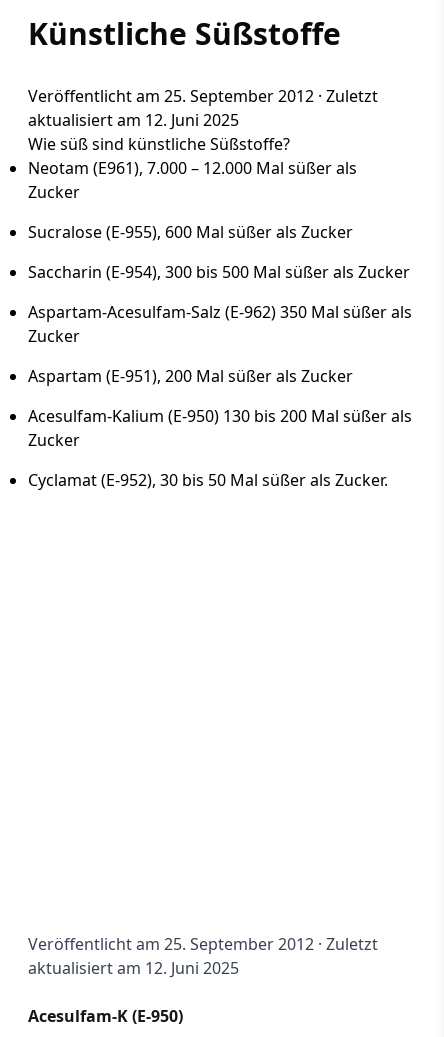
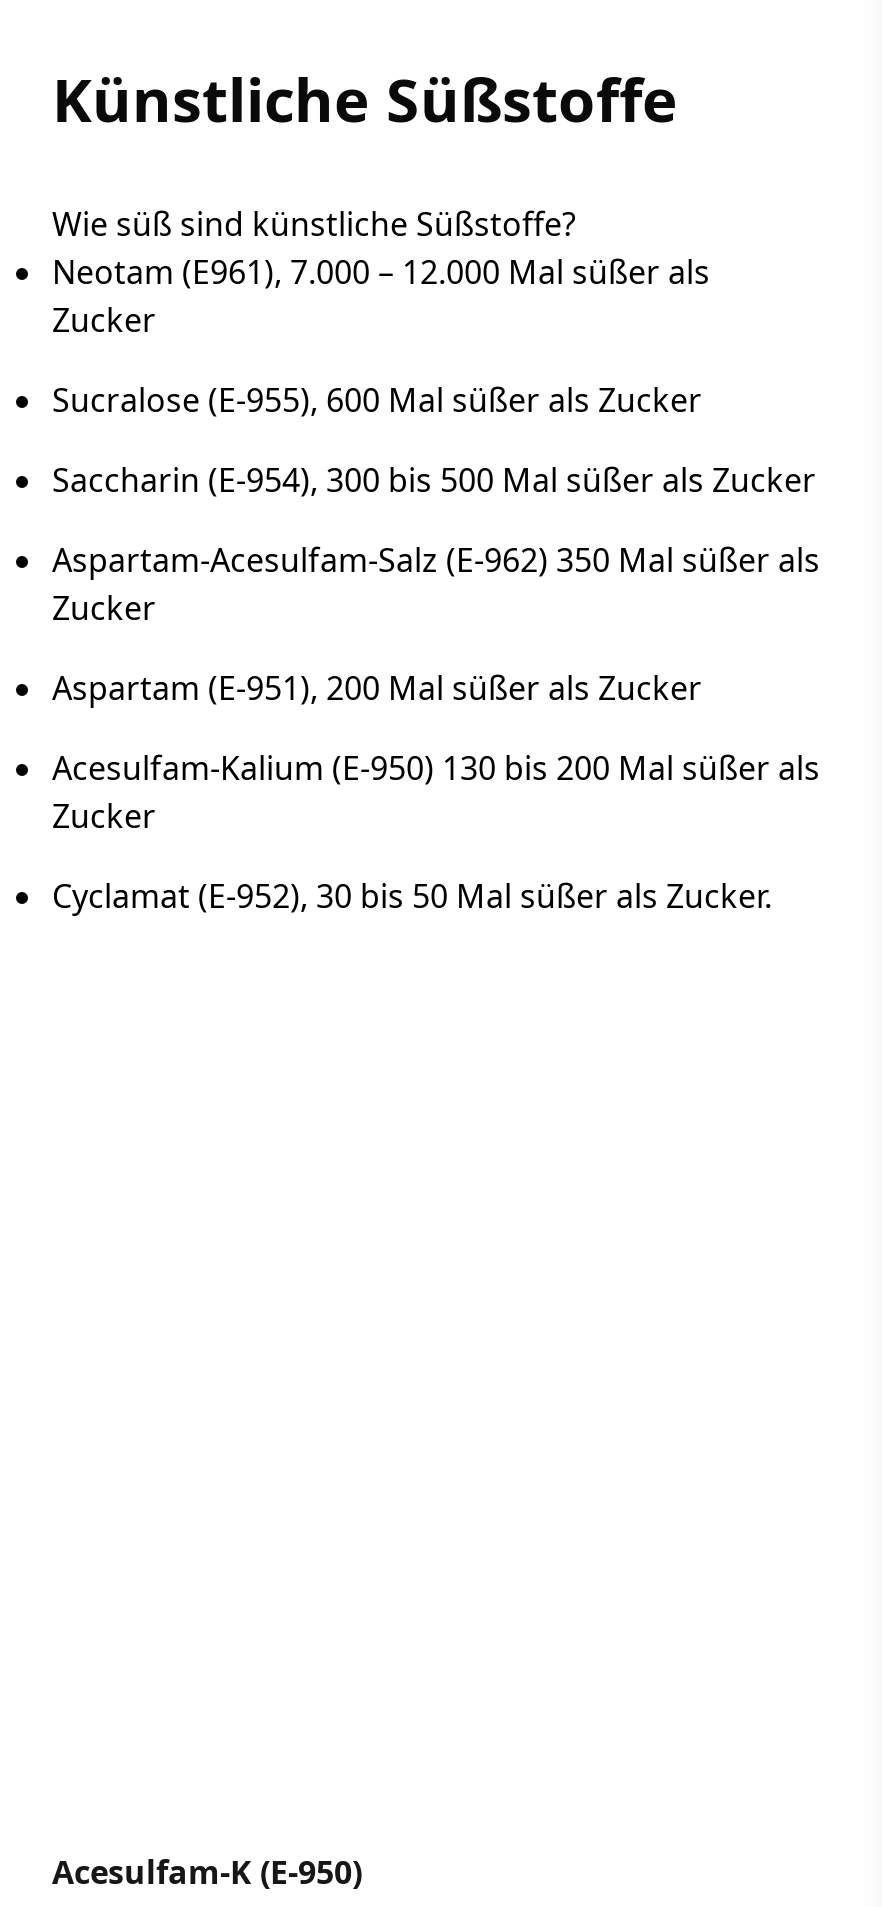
- Veröffentlicht am 25. September 2012 · Zuletzt
- aktualisiert am 12. Juni 2025

- Veröffentlicht am 25. September 2012 · Zuletzt
- aktualisiert am 12. Juni 2025
